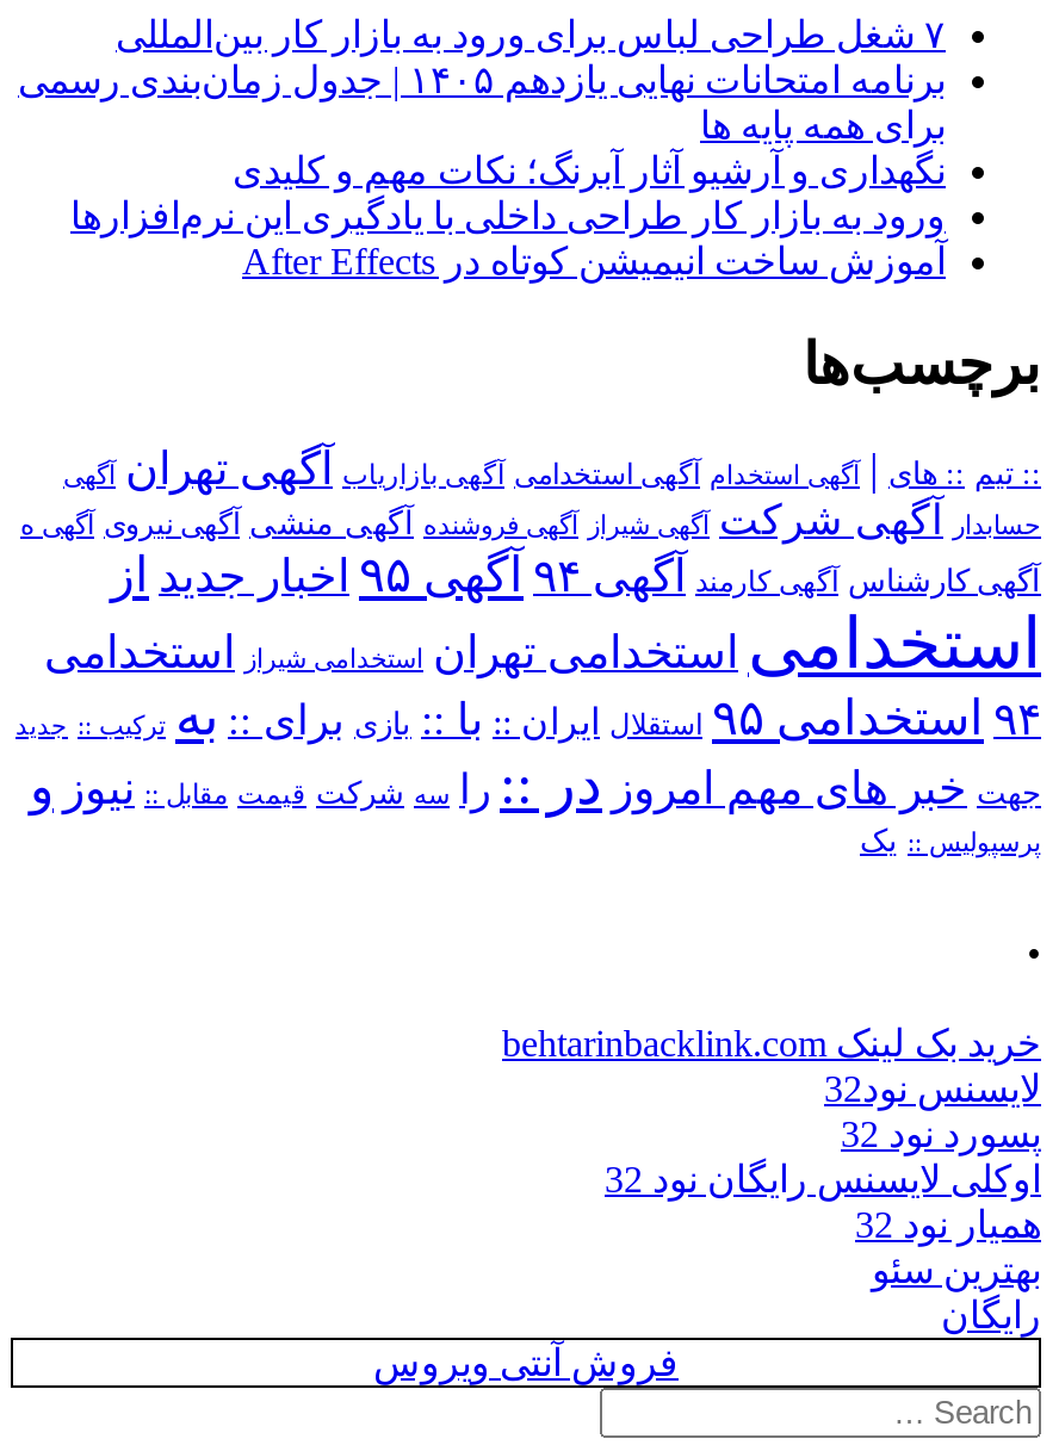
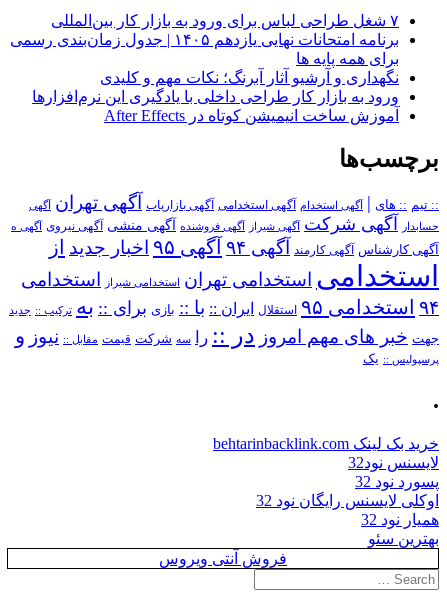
- رایگان
